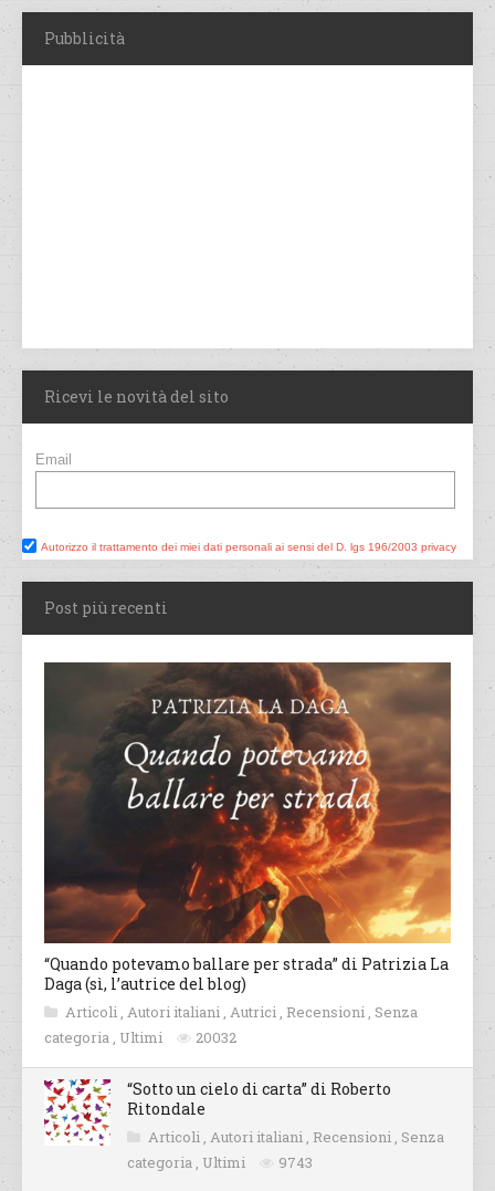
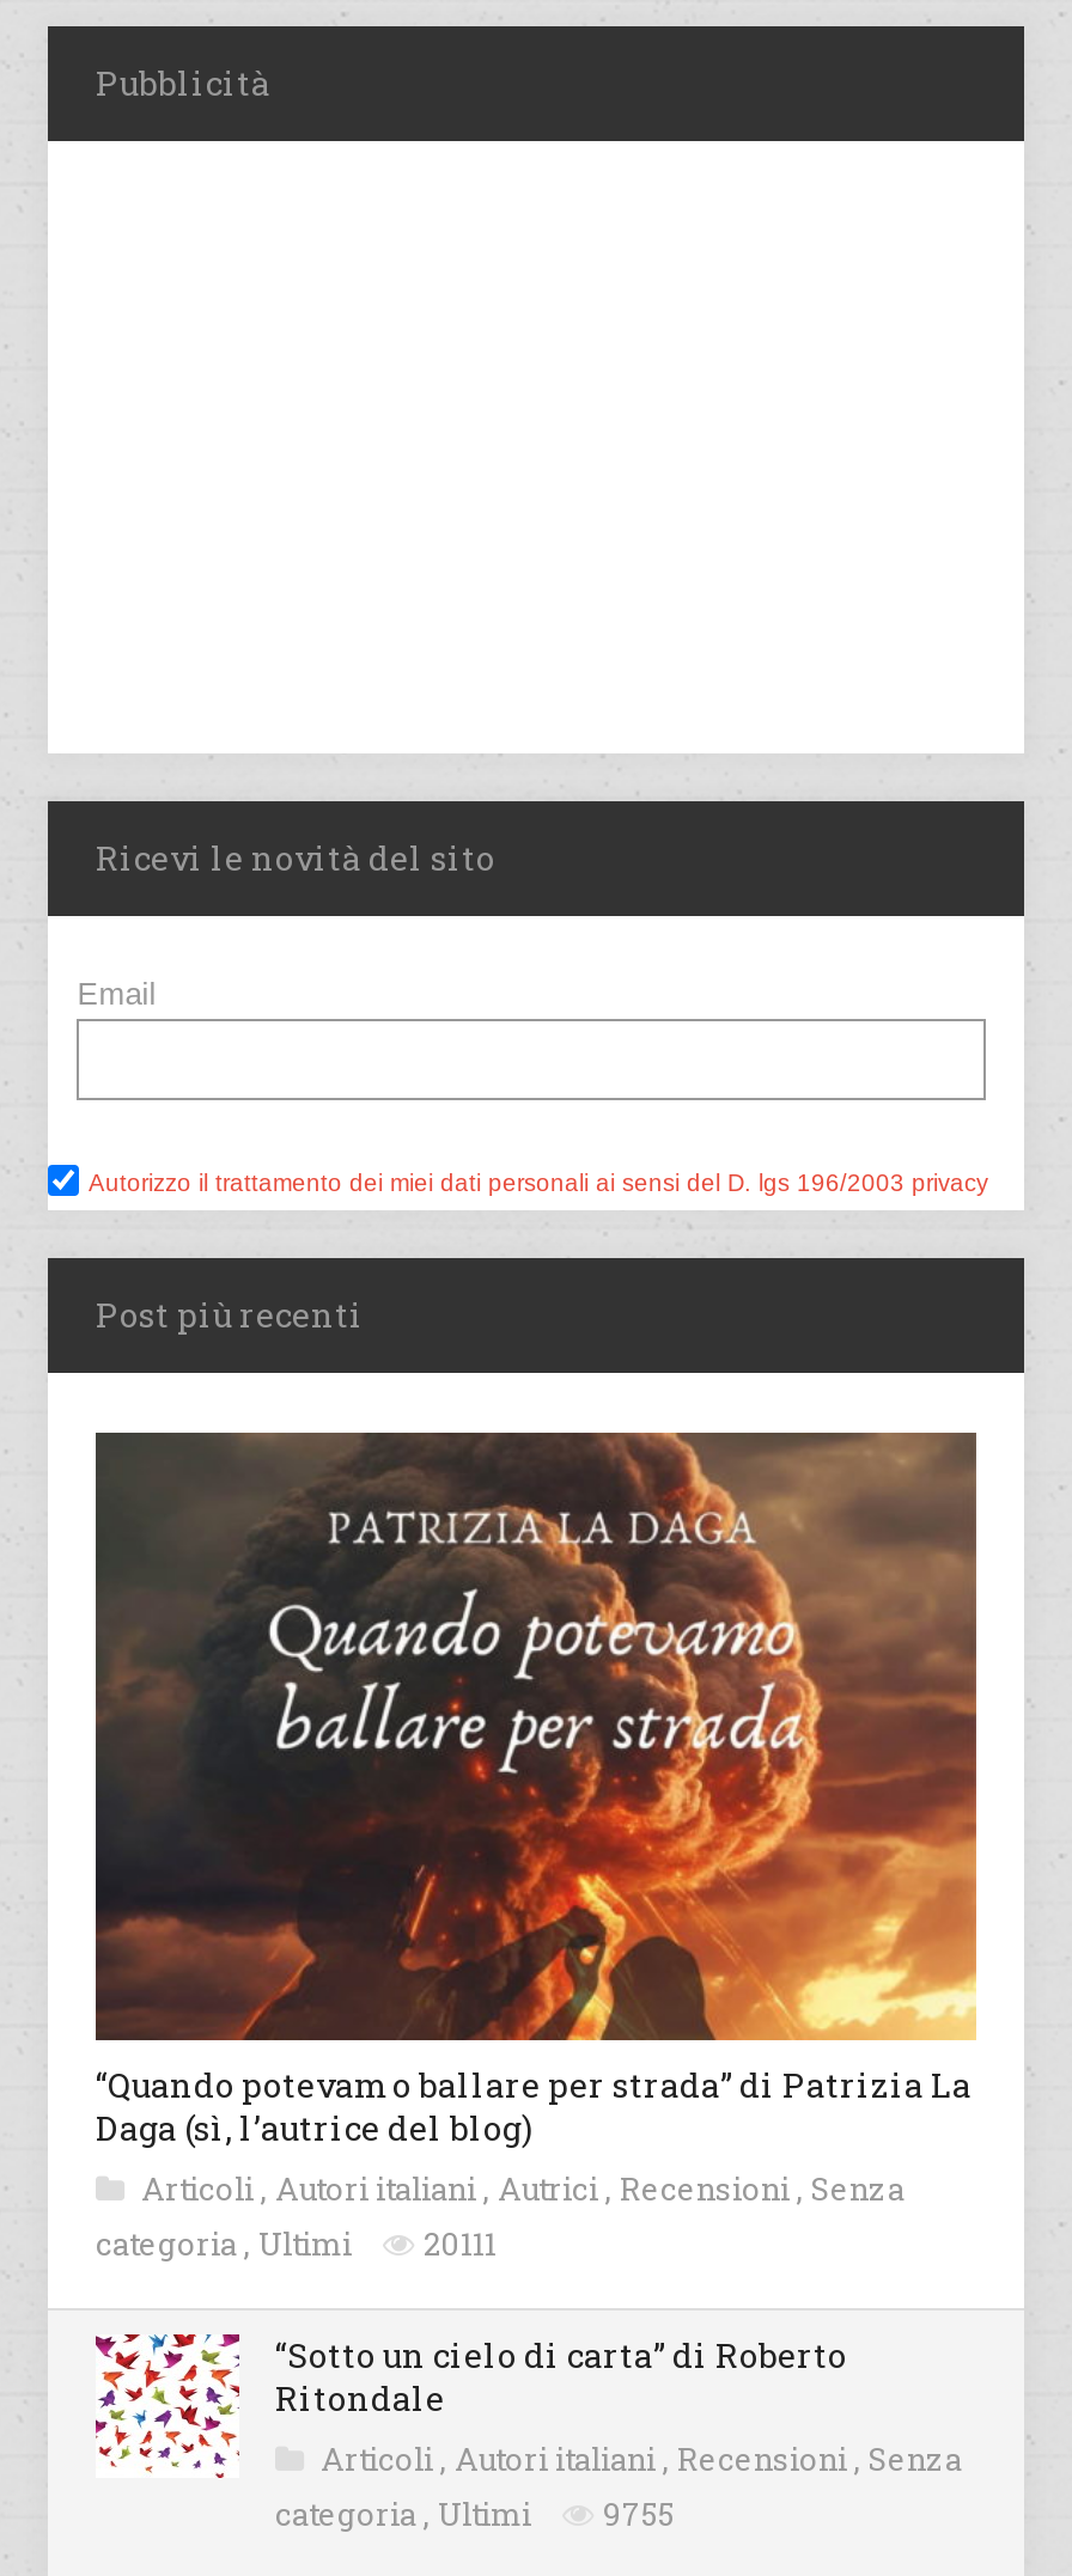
- categoria, Ultimi 20032
+ categoria, Ultimi 20111

- categoria, Ultimi 9743
+ categoria, Ultimi 9755
